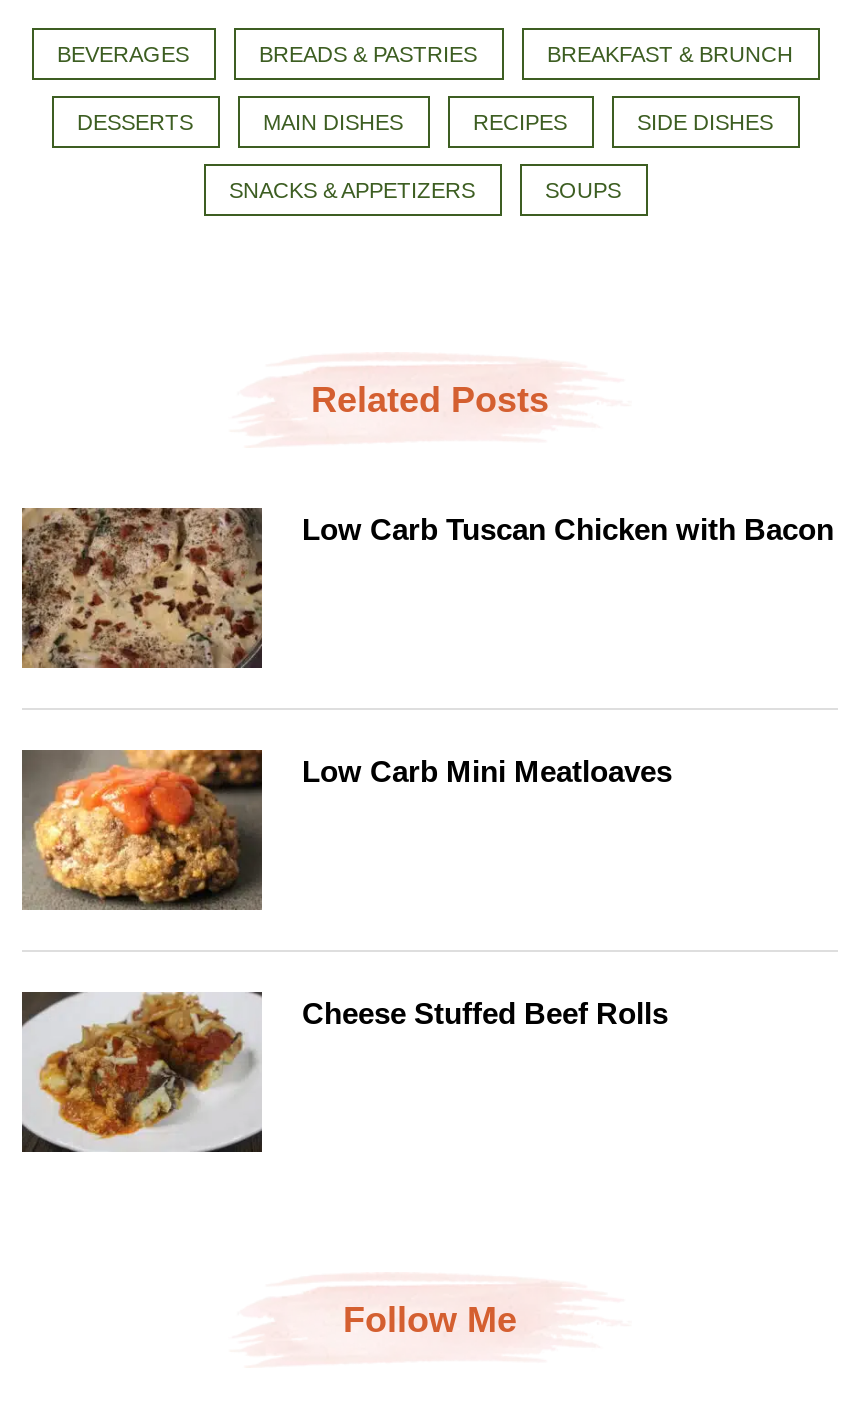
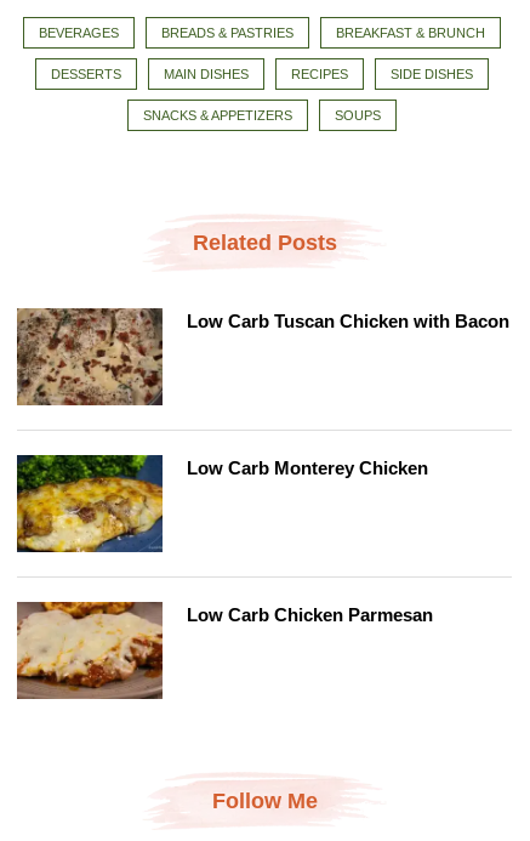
- [image]
- Low Carb Mini Meatloaves
+ [image]
+ Low Carb Monterey Chicken

- [image]
- Cheese Stuffed Beef Rolls
+ [image]
+ Low Carb Chicken Parmesan
